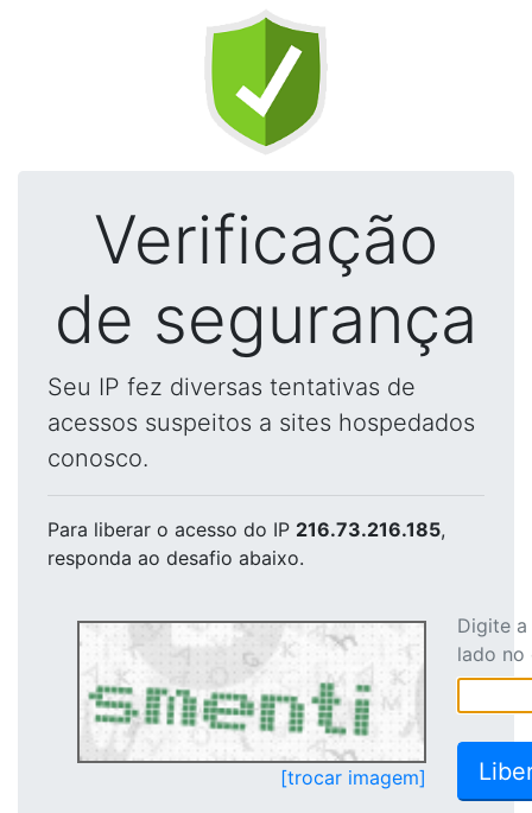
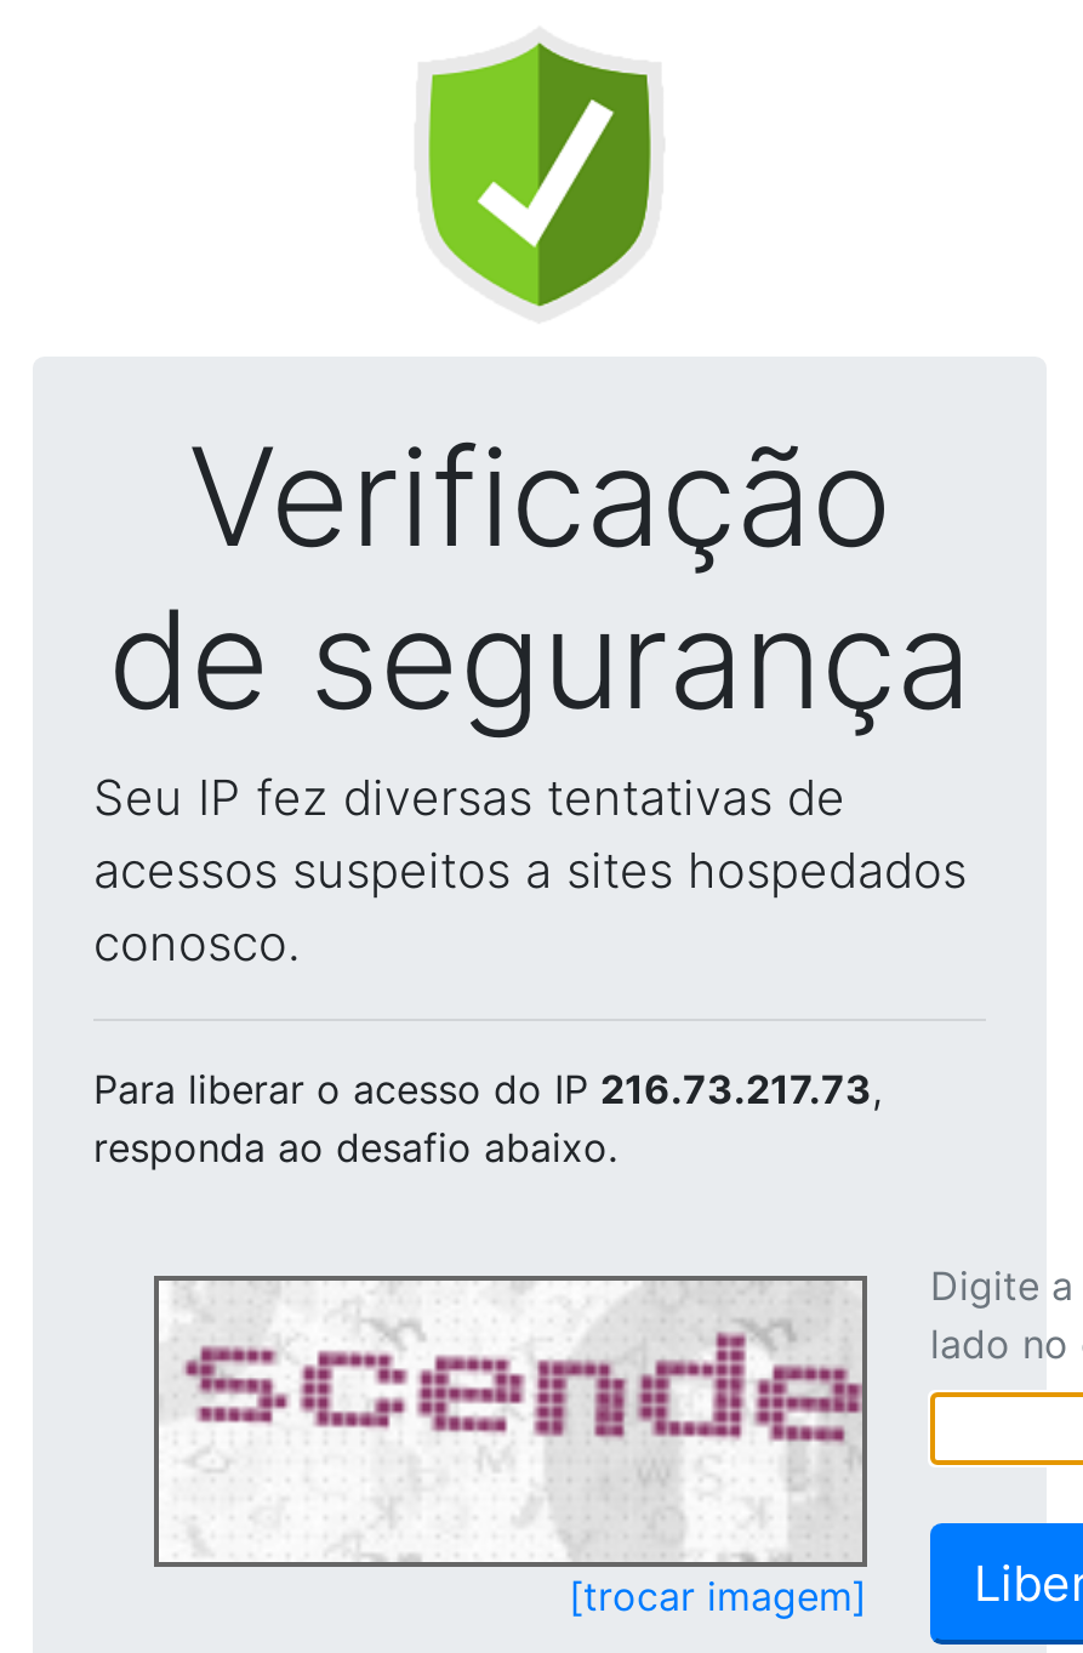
- Para liberar o acesso do IP 216.73.216.185,
+ Para liberar o acesso do IP 216.73.217.73,

- [image]
+ [image]
